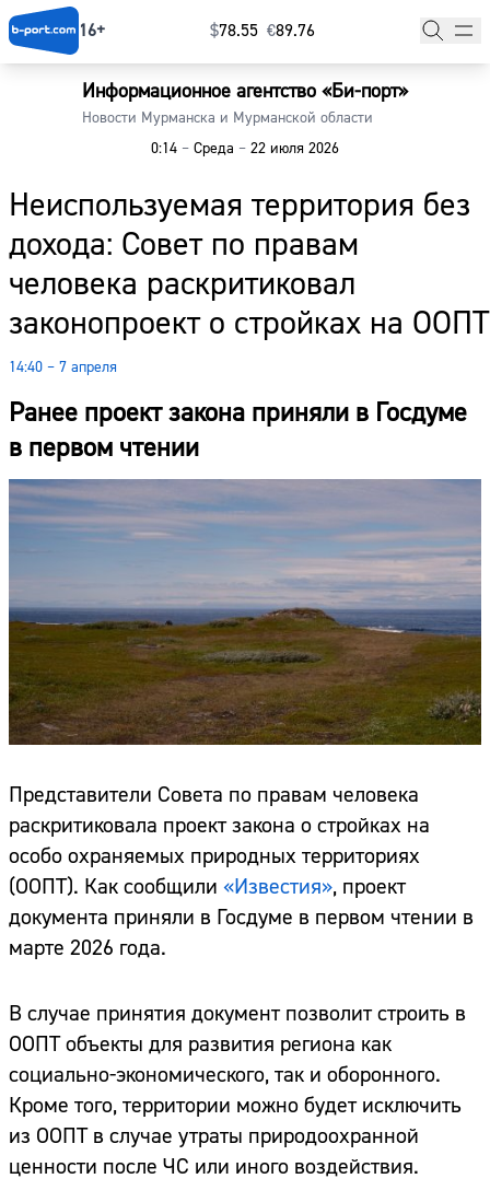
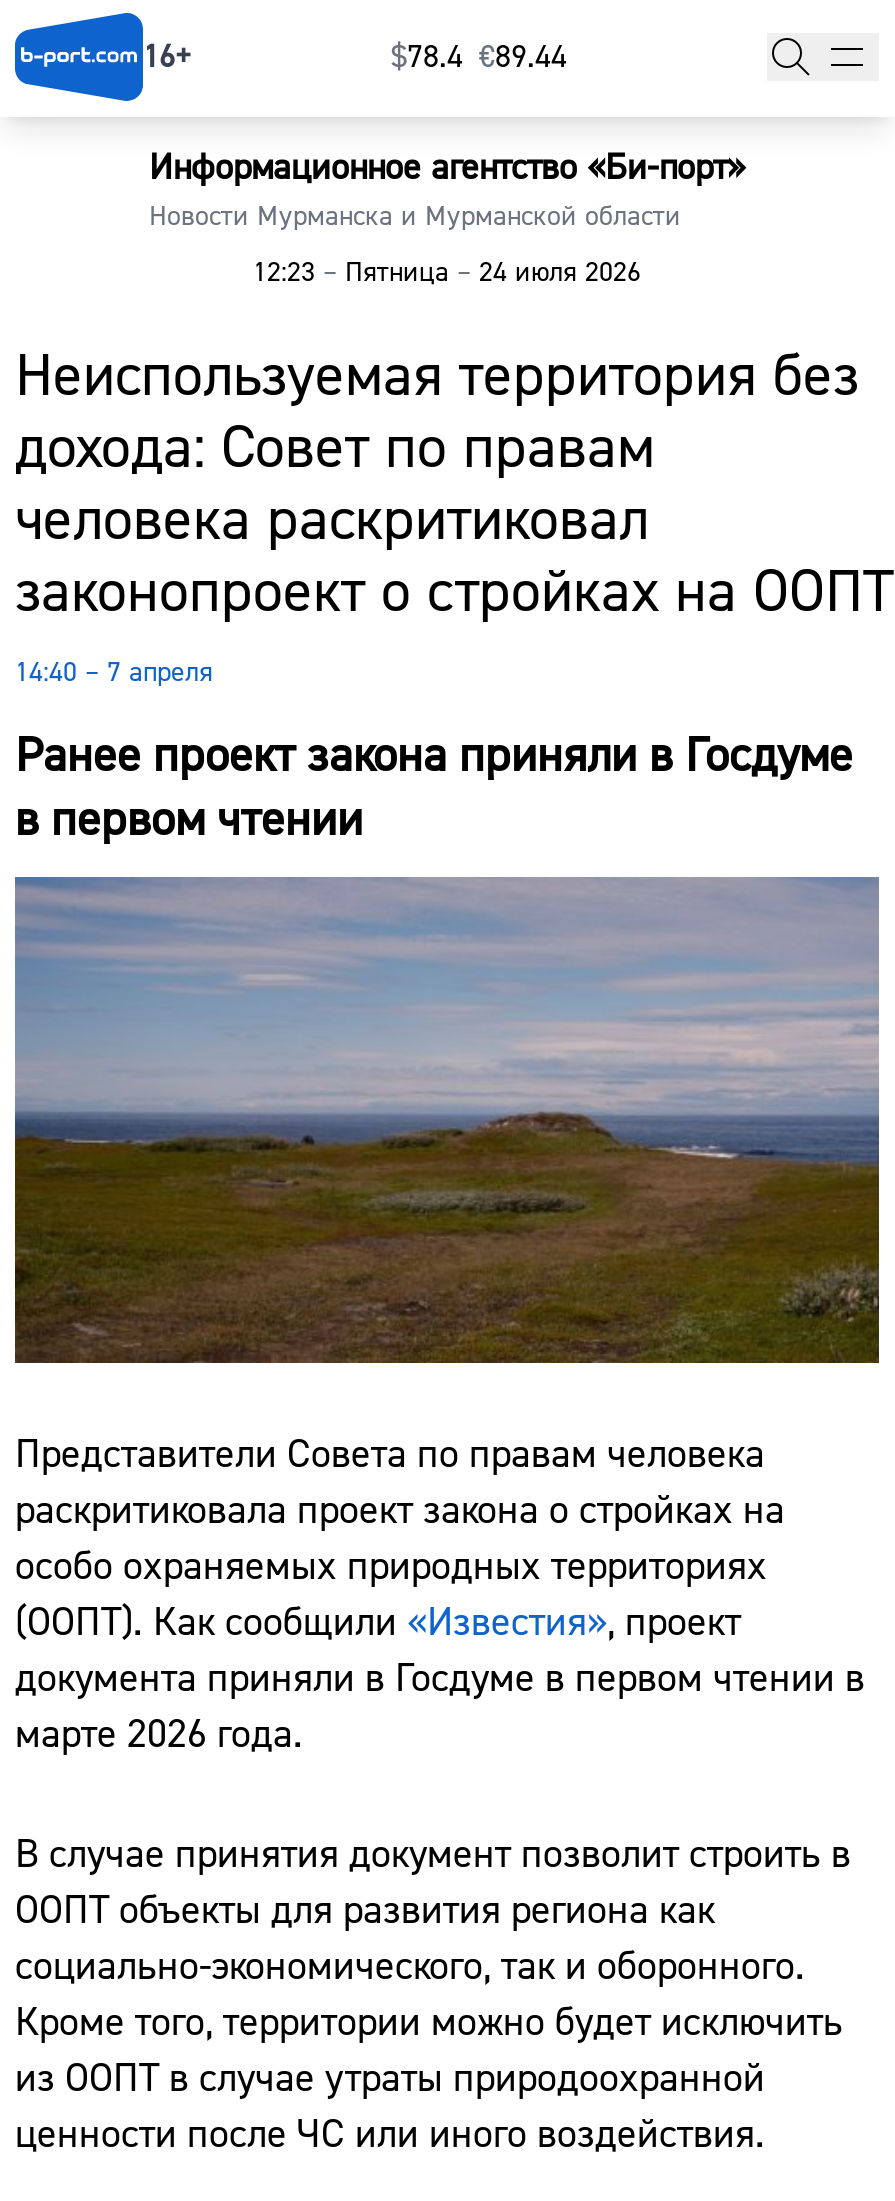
- $78.55 €89.76
+ $78.4 €89.44

- 0:14 – Среда – 22 июля 2026
+ 12:23 – Пятница – 24 июля 2026
